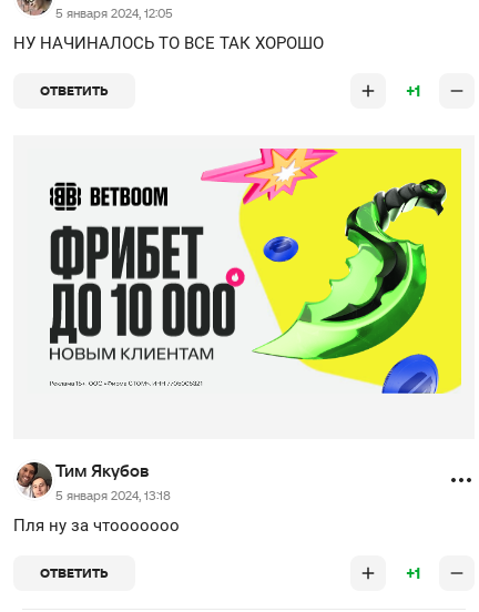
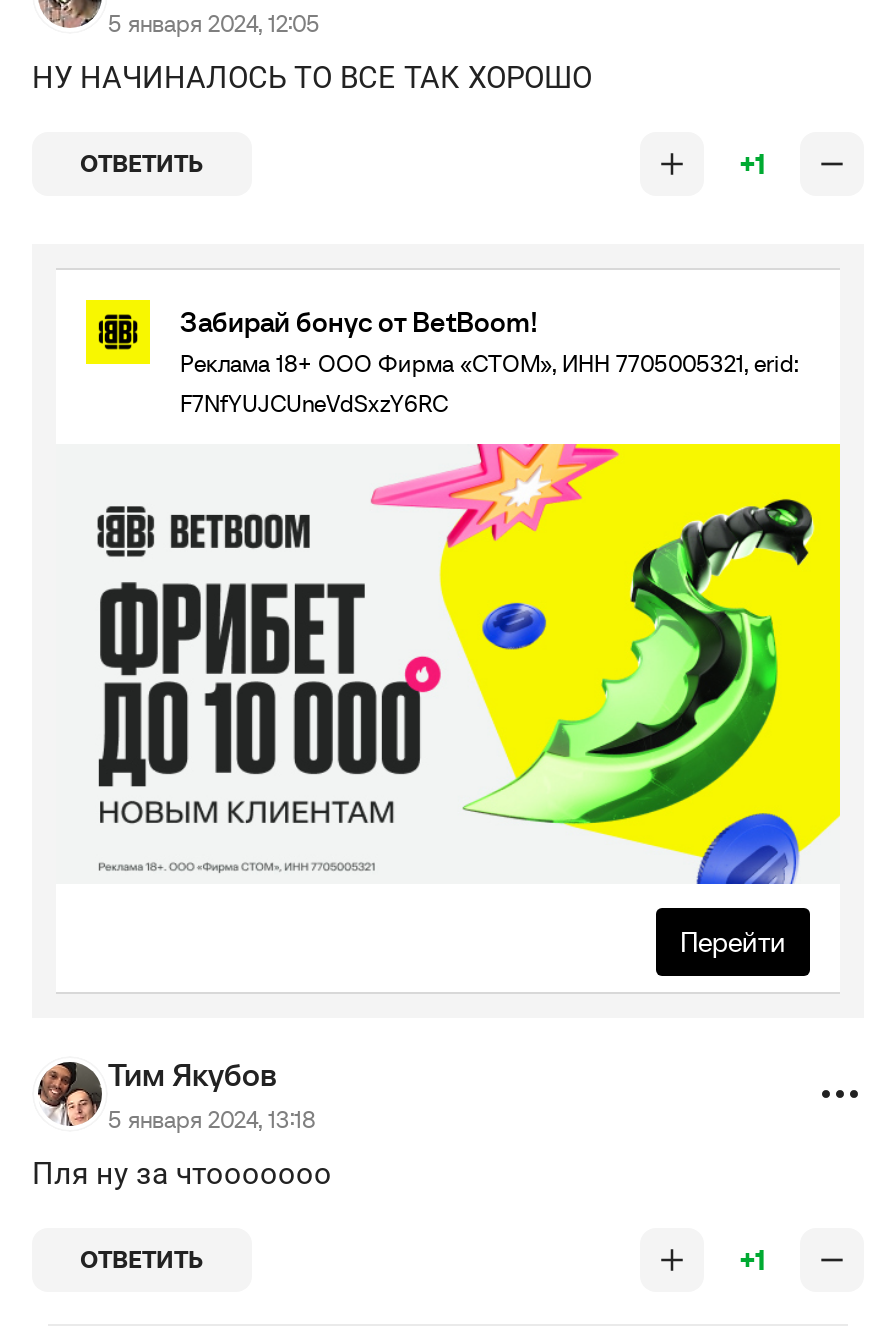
+ [image]
+ Забирай бонус от BetBoom!
+ Реклама 18+ ООО Фирма «СТОМ», ИНН 7705005321, erid:
+ F7NfYUJCUneVdSxzY6RC

+ Перейти

moved down: [image]
